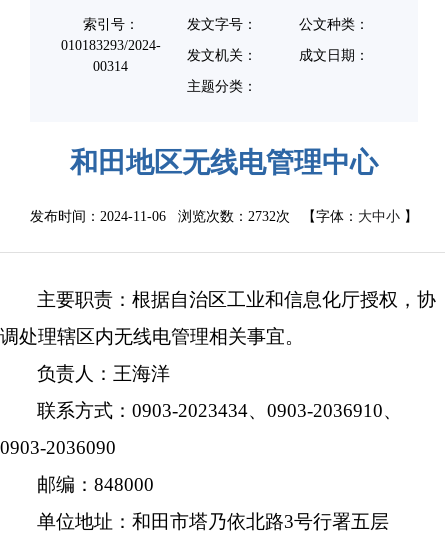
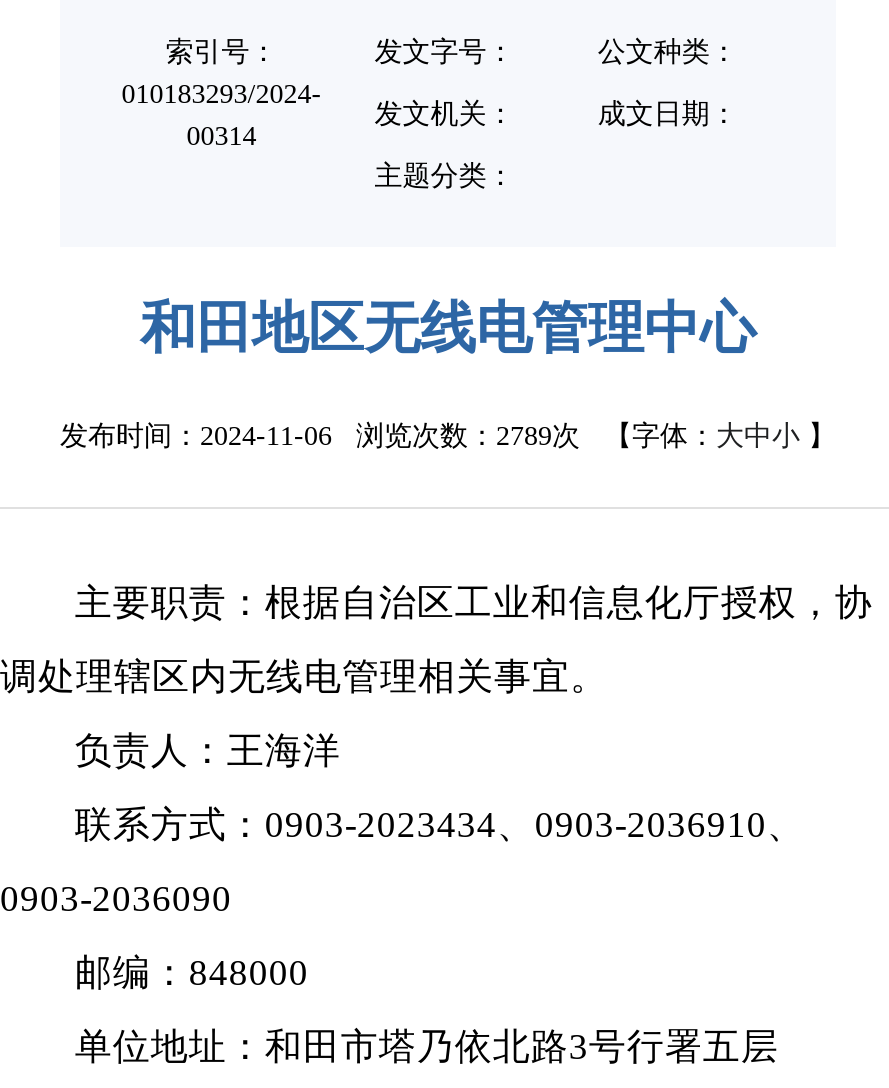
- 发布时间：2024-11-06 浏览次数：2732次【字体：大中小】
+ 发布时间：2024-11-06 浏览次数：2789次【字体：大中小】
